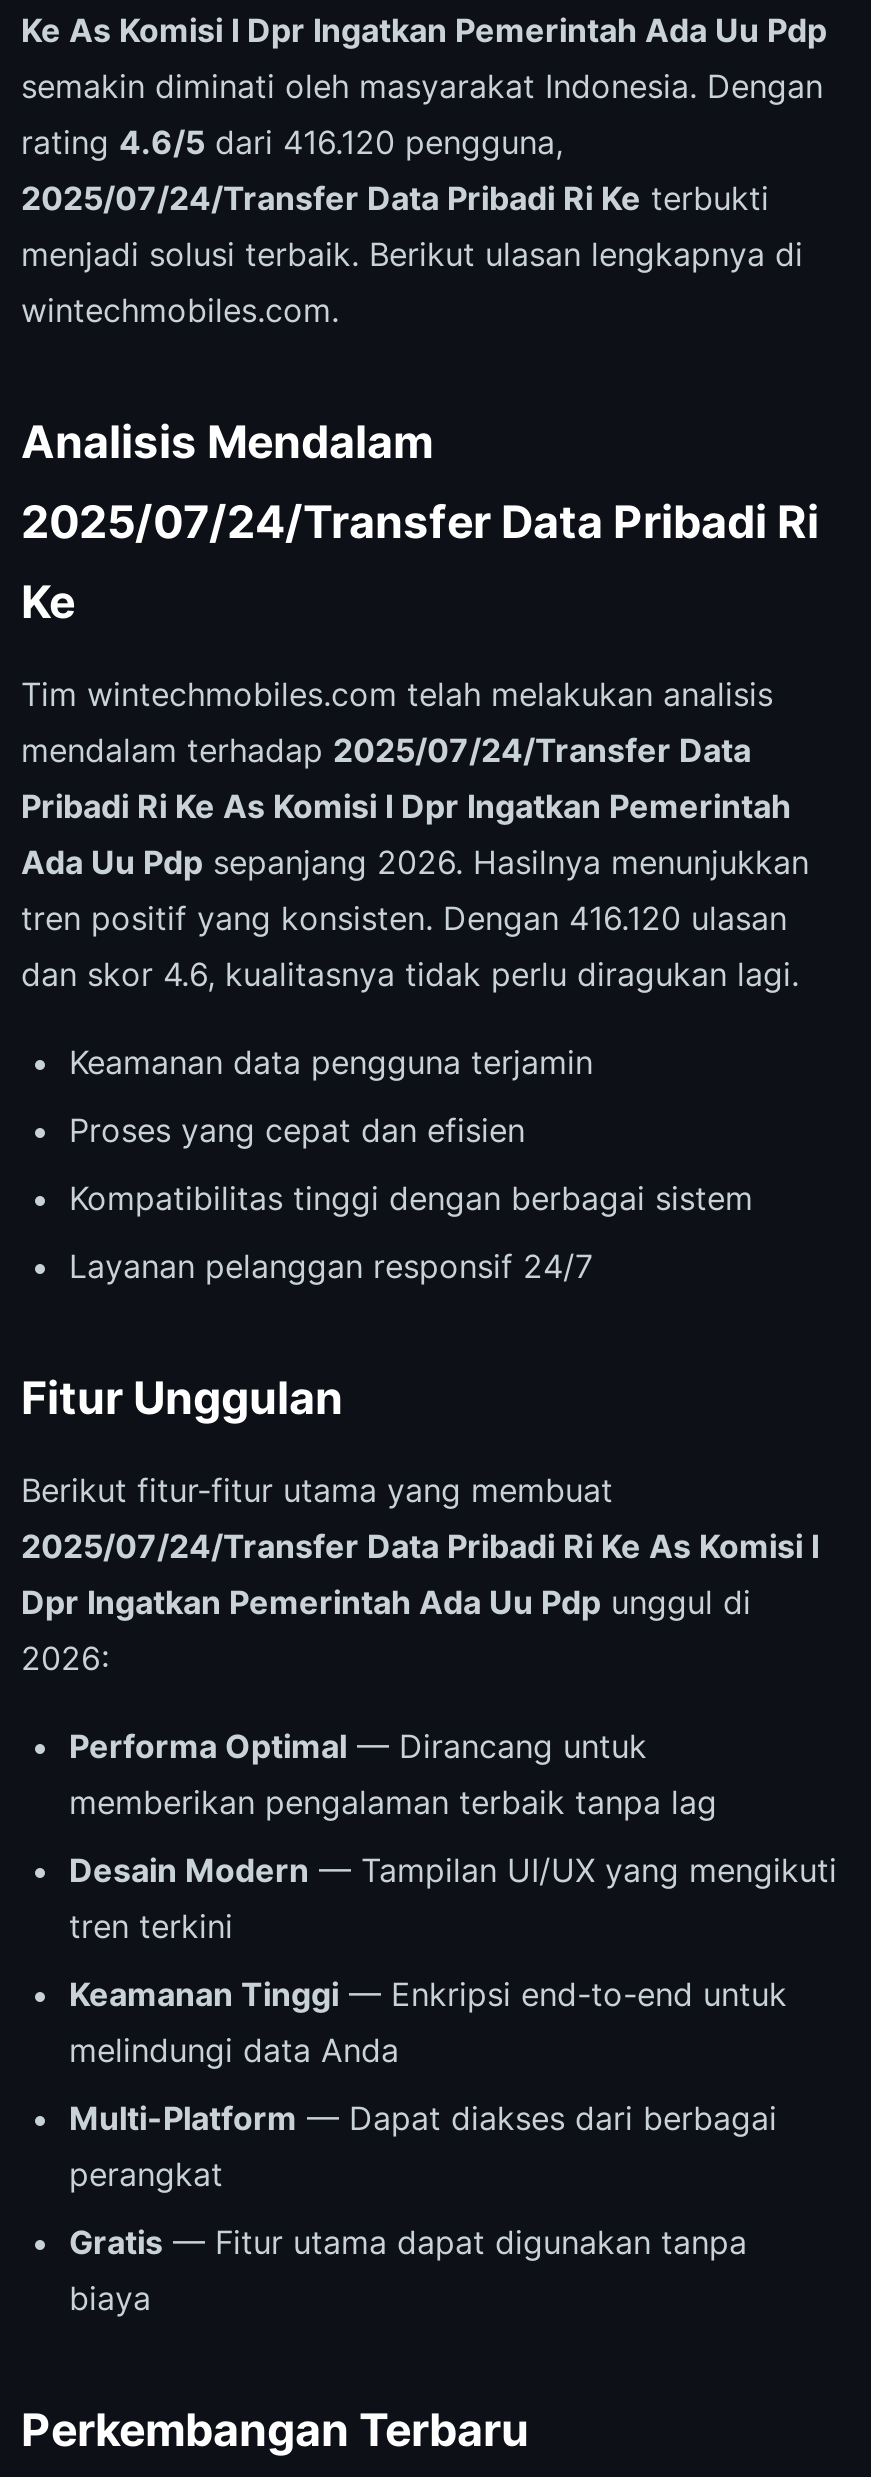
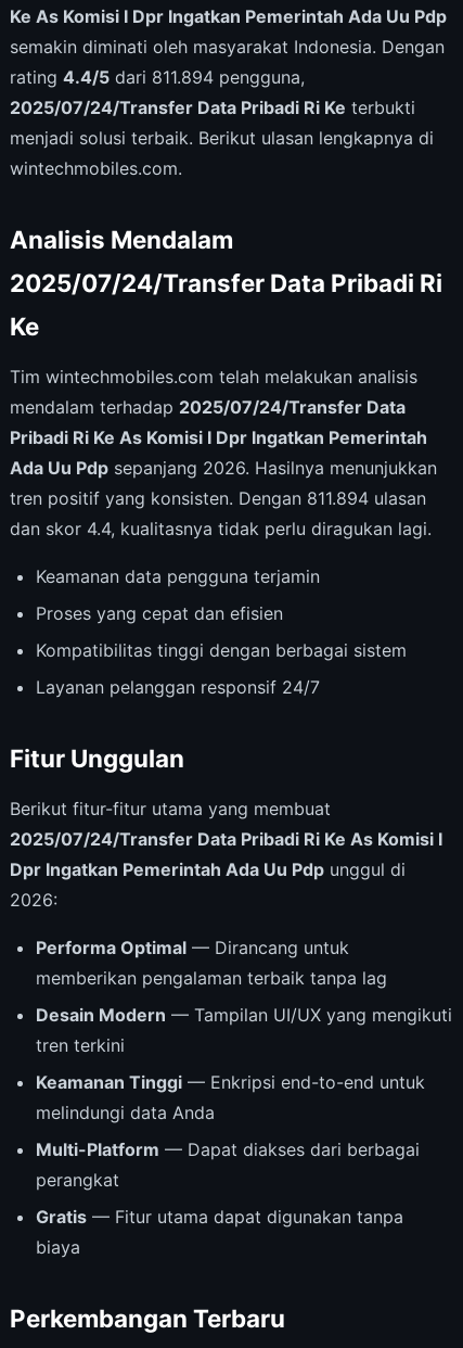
- rating 4.6/5 dari 416.120 pengguna,
+ rating 4.4/5 dari 811.894 pengguna,

- tren positif yang konsisten. Dengan 416.120 ulasan
+ tren positif yang konsisten. Dengan 811.894 ulasan

- dan skor 4.6, kualitasnya tidak perlu diragukan lagi.
+ dan skor 4.4, kualitasnya tidak perlu diragukan lagi.
